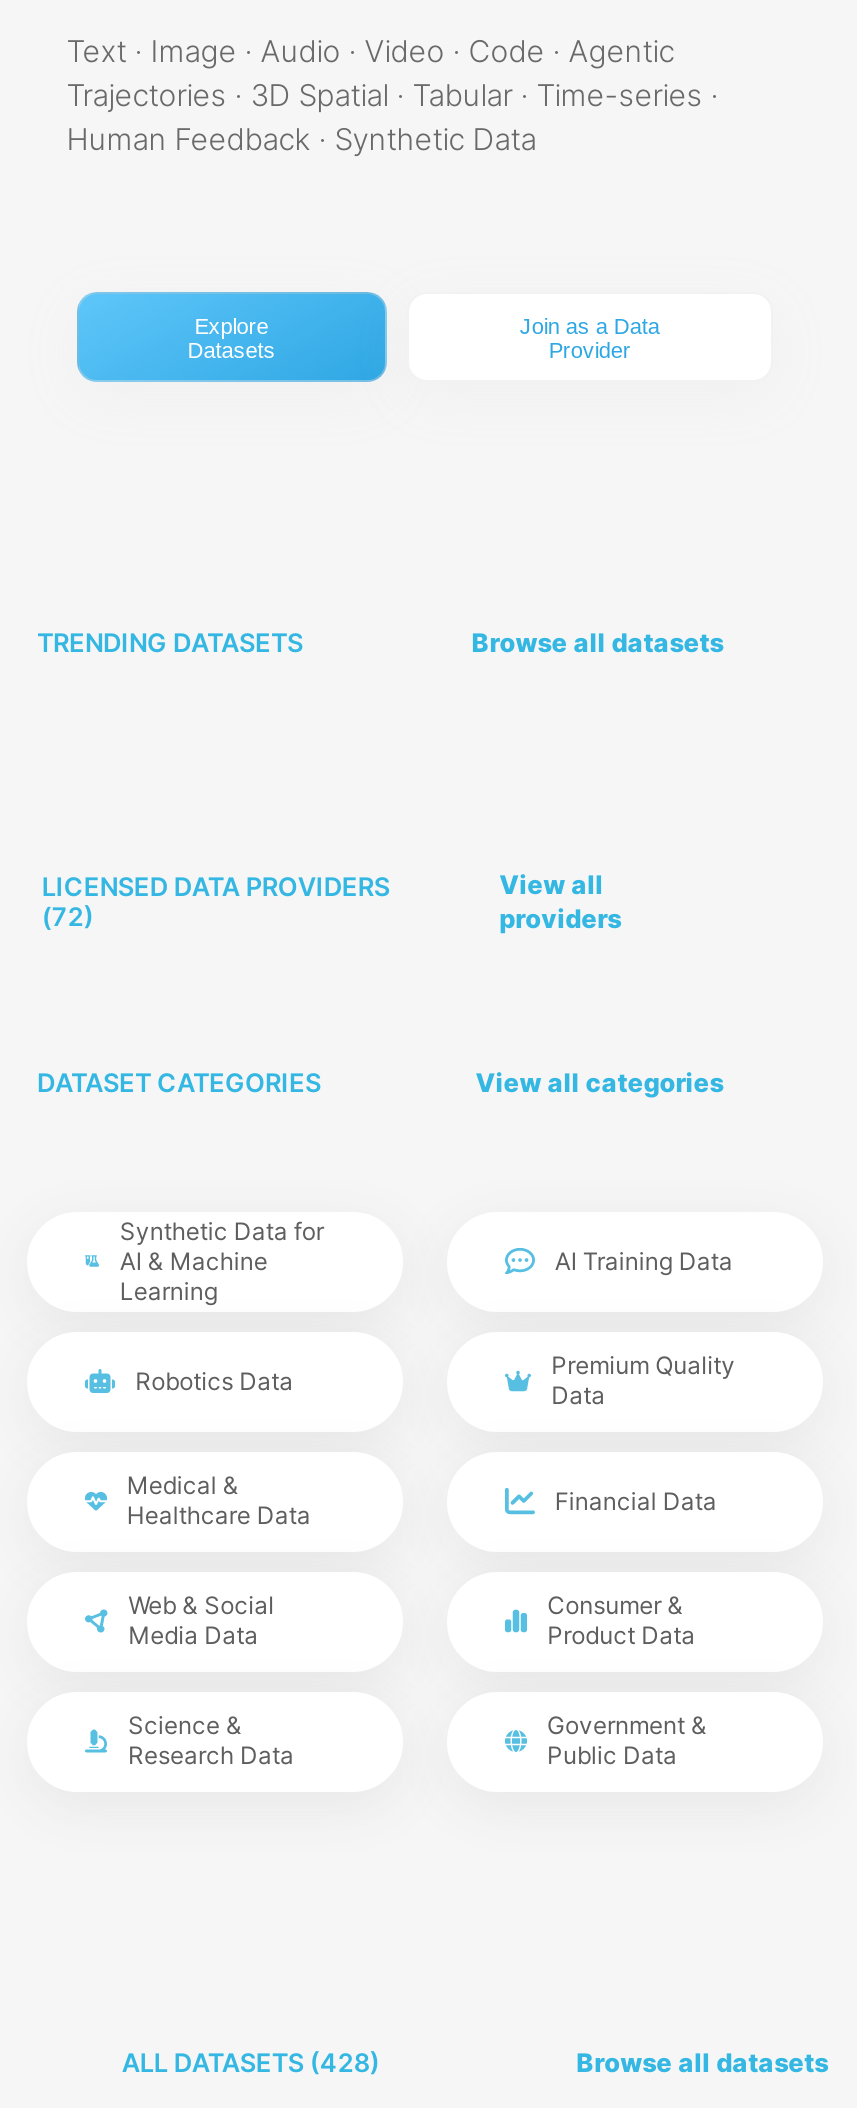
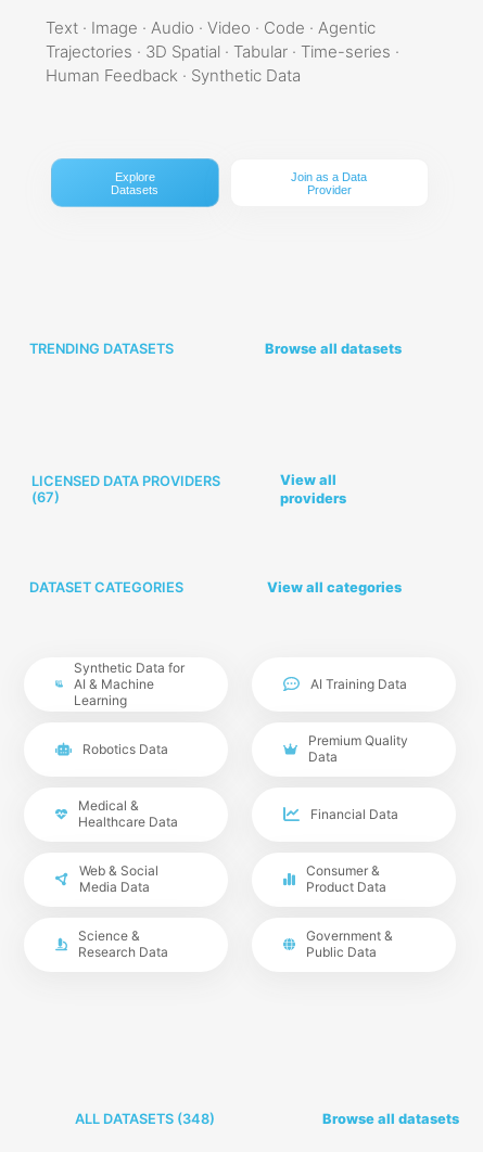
- (72)
+ (67)

- ALL DATASETS (428)
+ ALL DATASETS (348)
